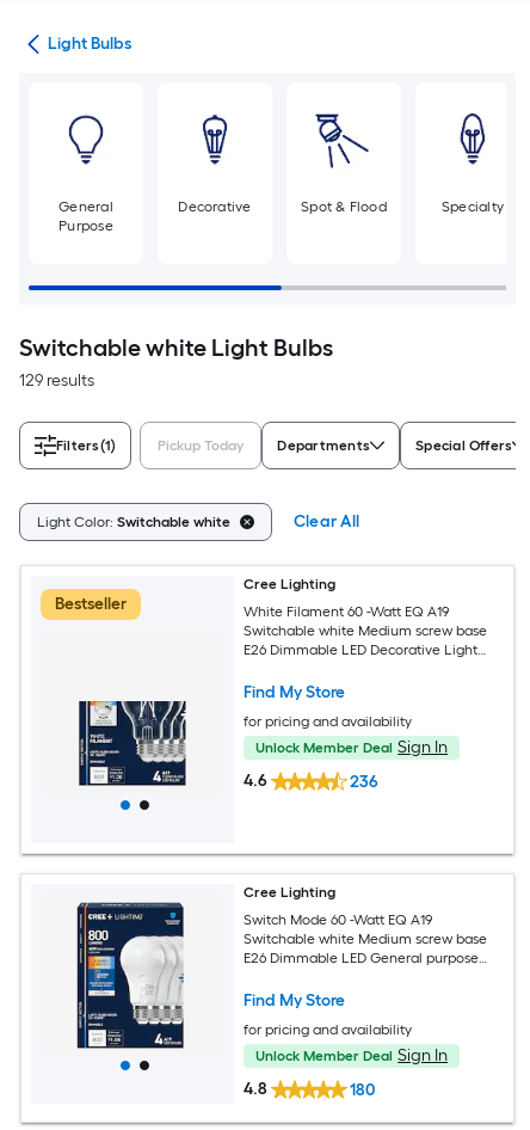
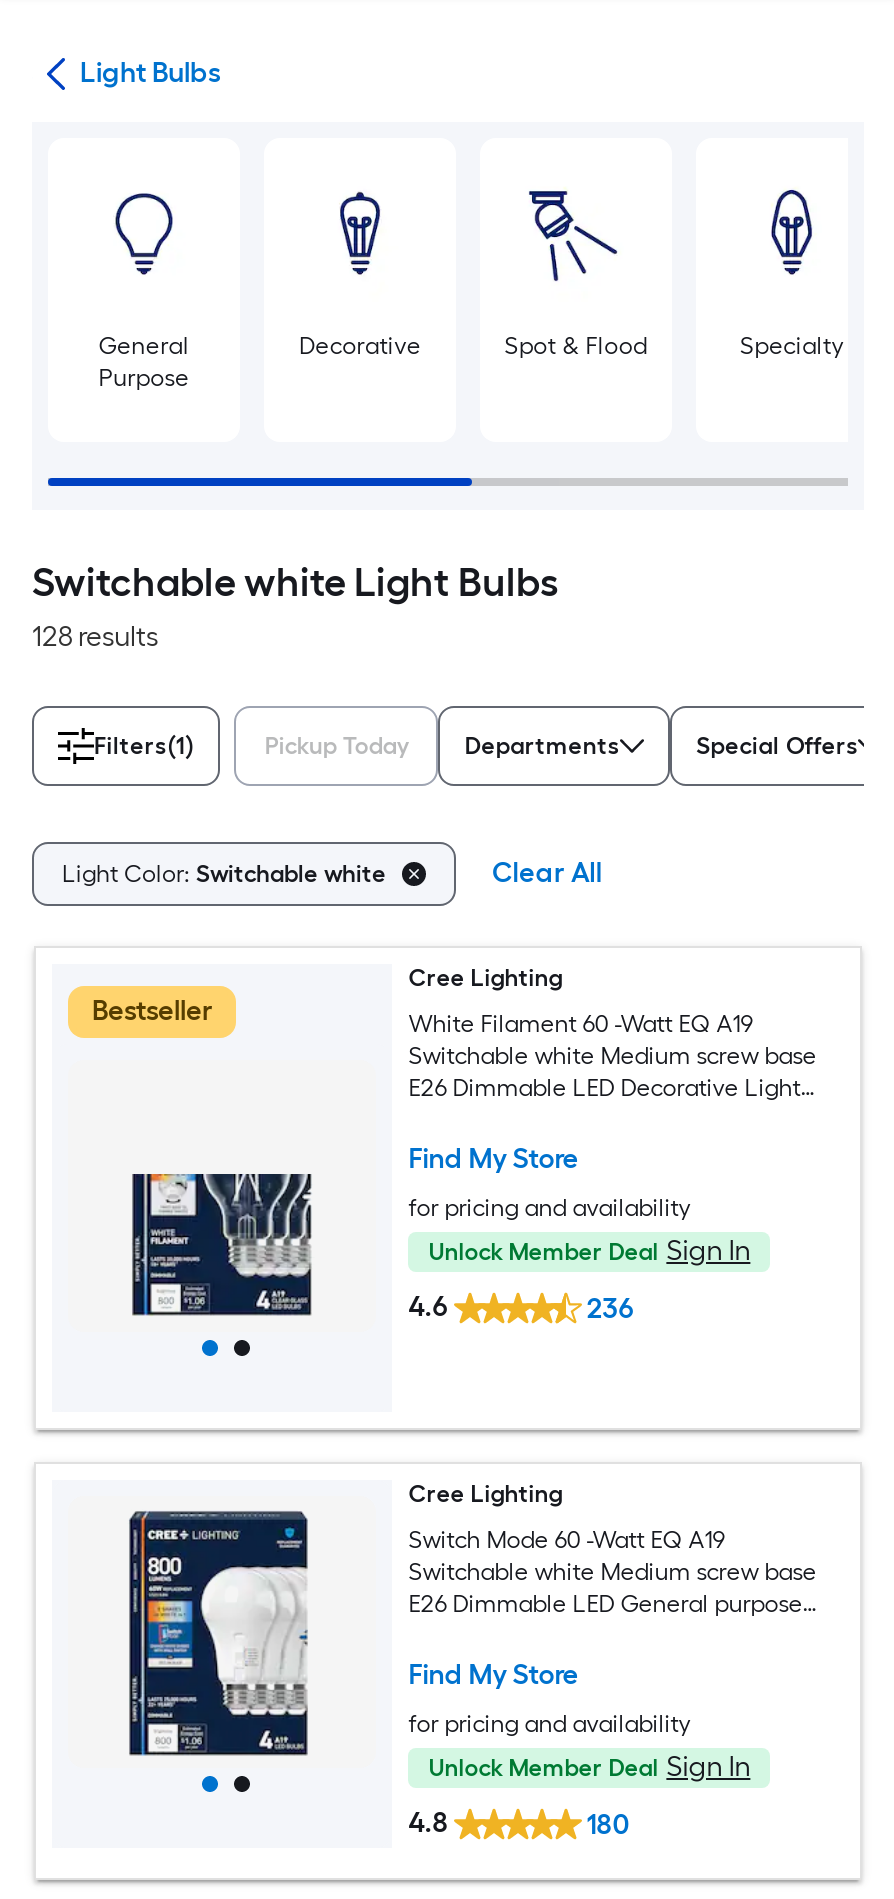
- 129 results
+ 128 results
